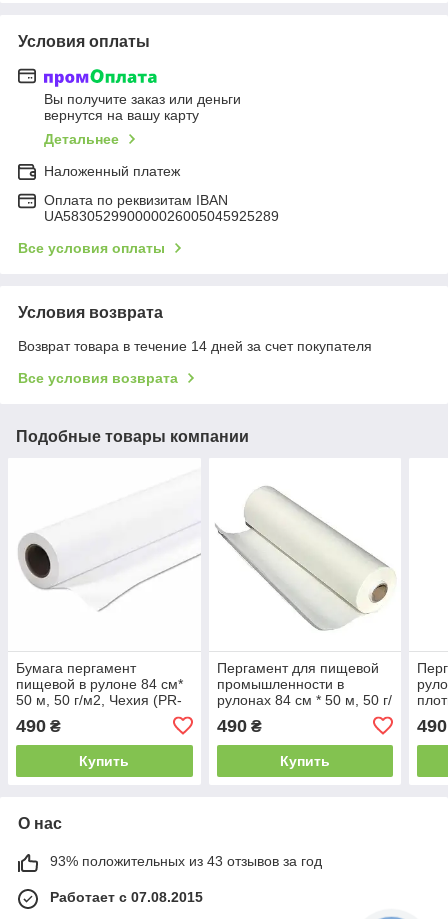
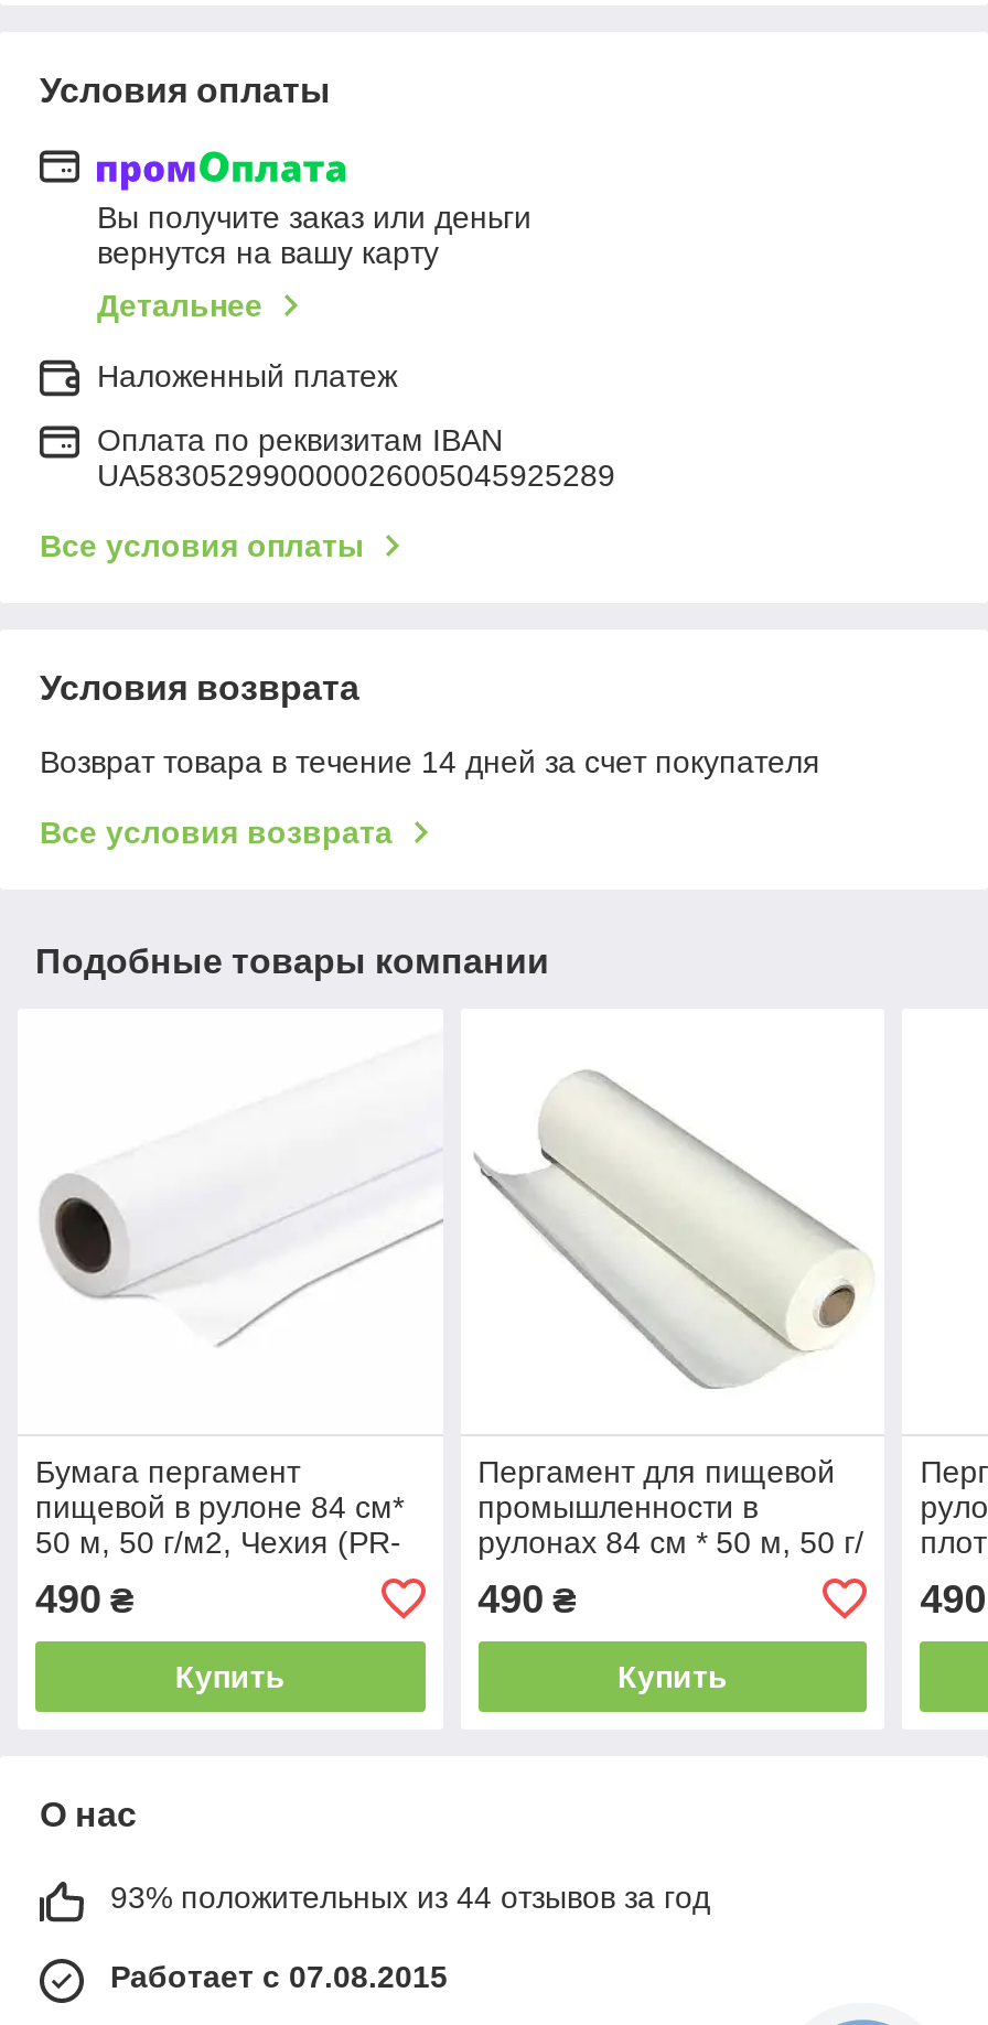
- 93% положительных из 43 отзывов за год
+ 93% положительных из 44 отзывов за год
